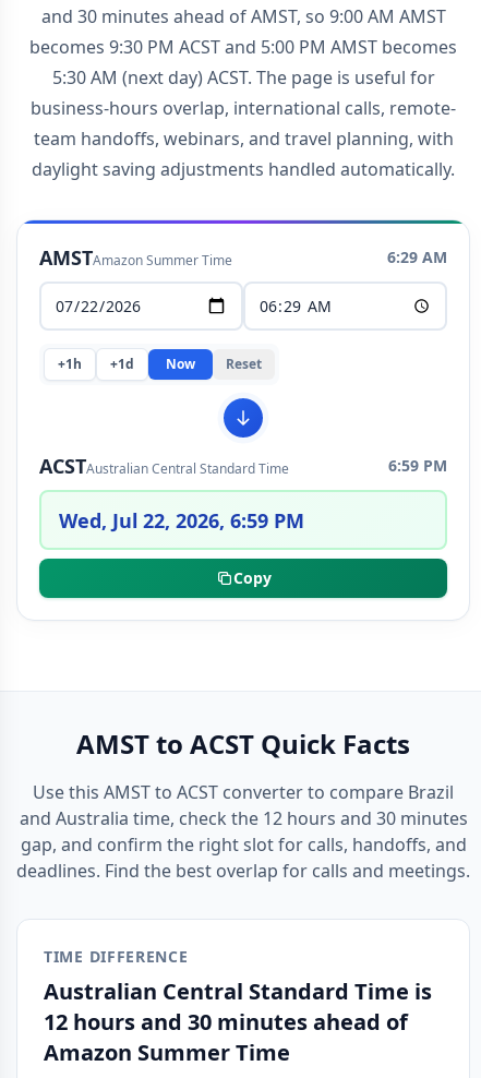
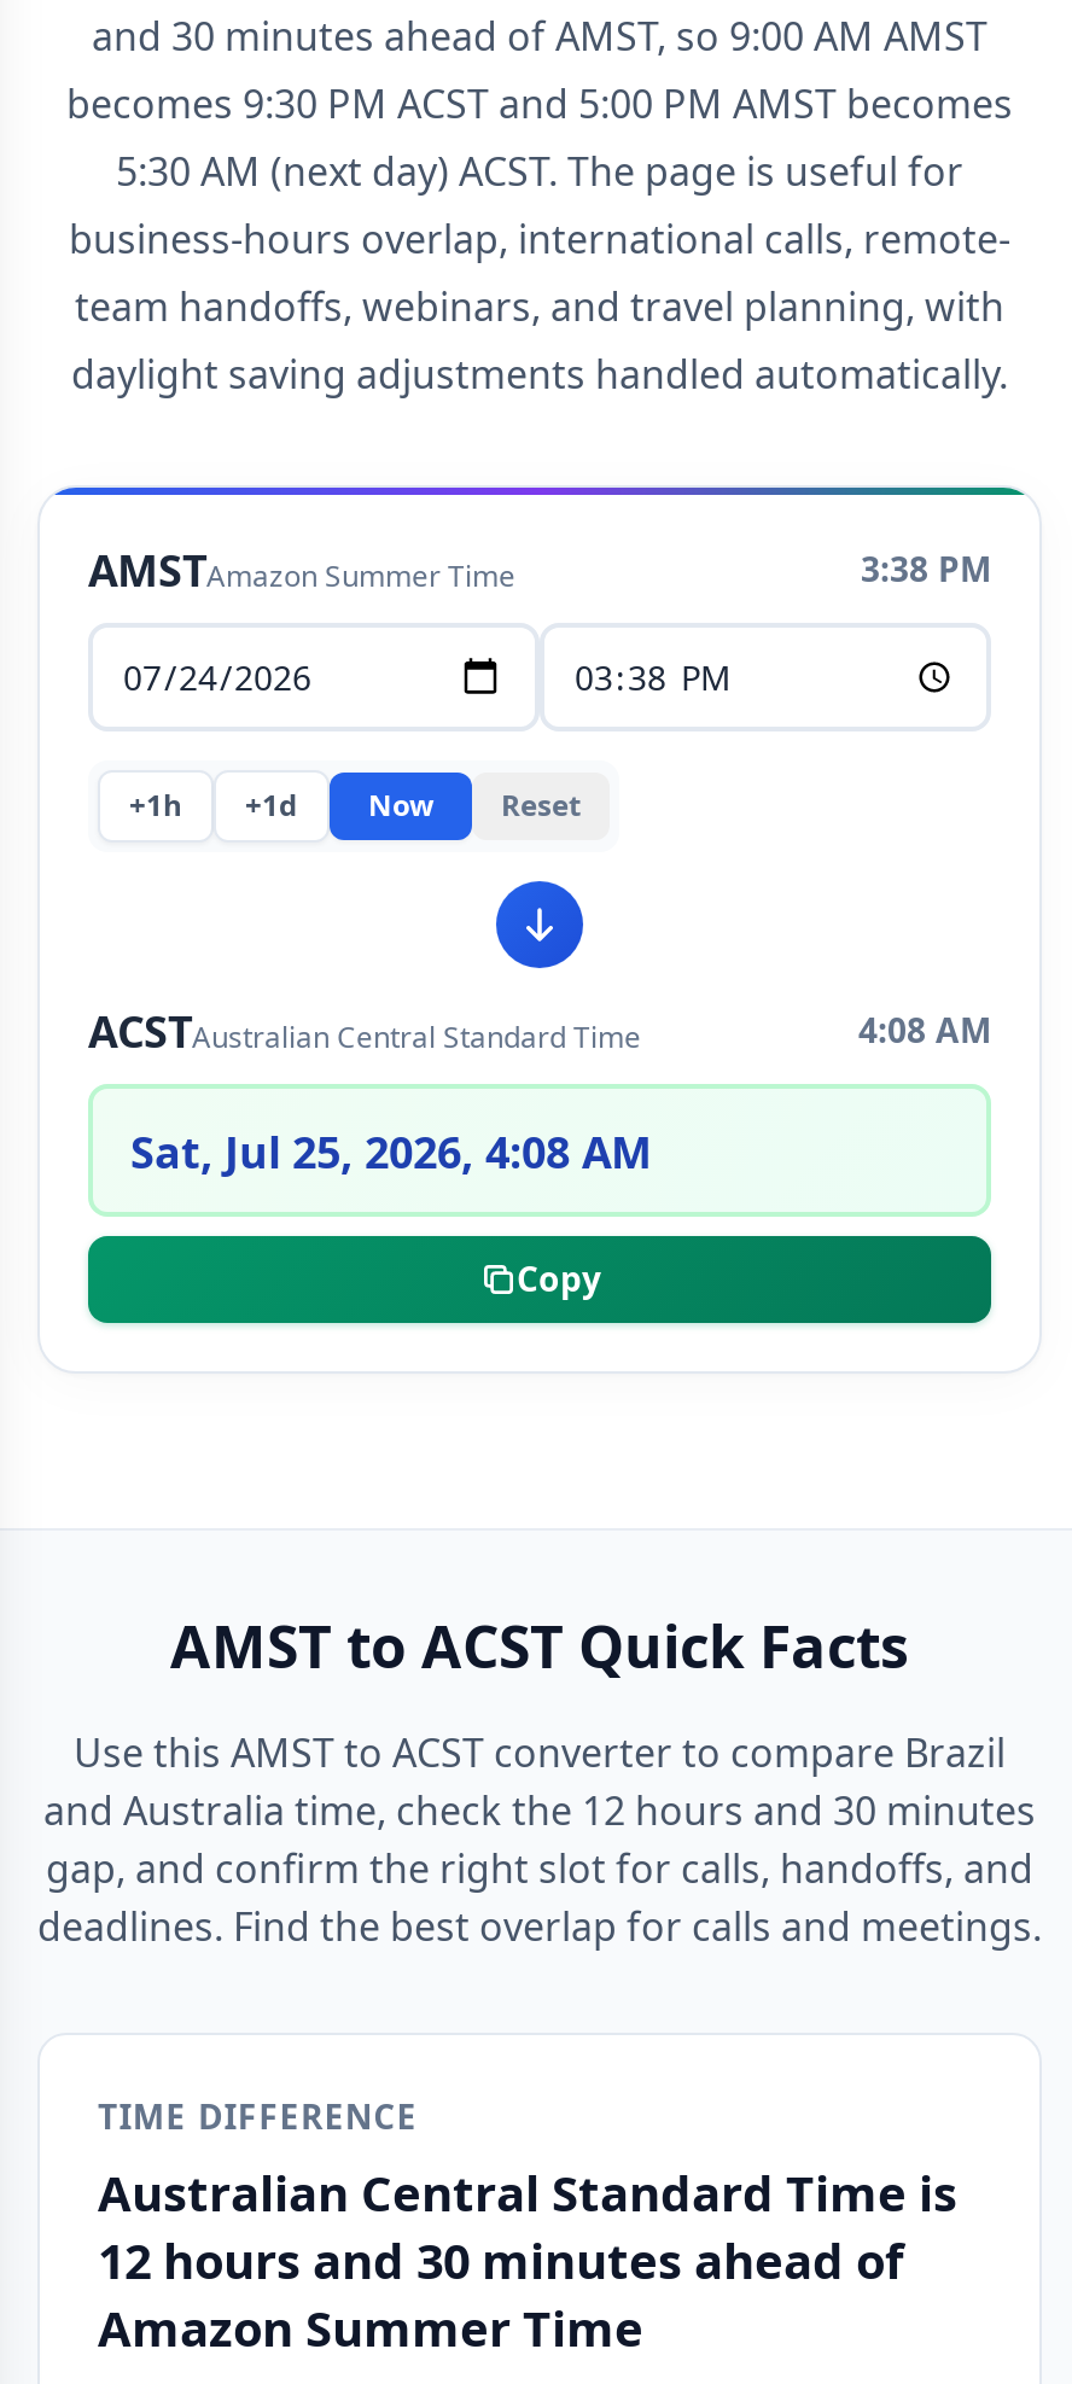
- 6:29 AM
+ 3:38 PM

- 6:59 PM
+ 4:08 AM

- Wed, Jul 22, 2026, 6:59 PM
+ Sat, Jul 25, 2026, 4:08 AM
